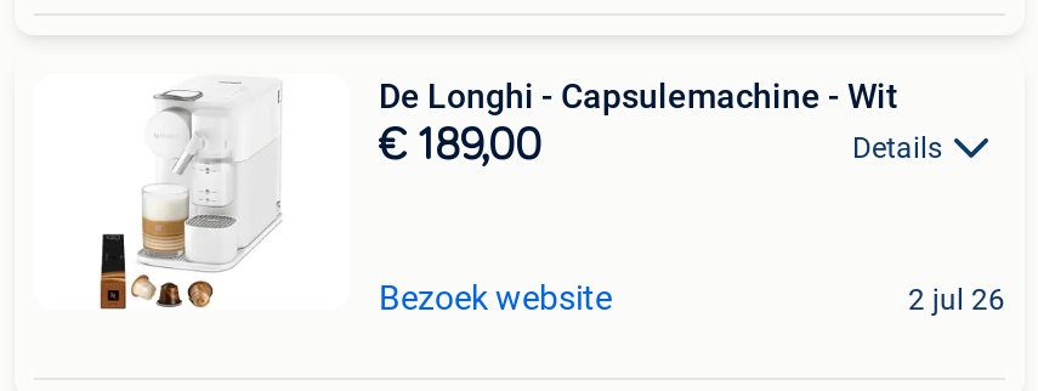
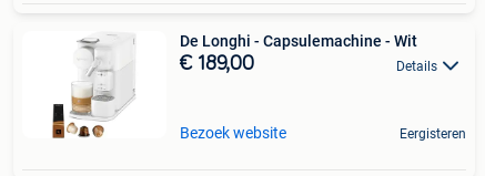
- 2 jul 26
+ Eergisteren
